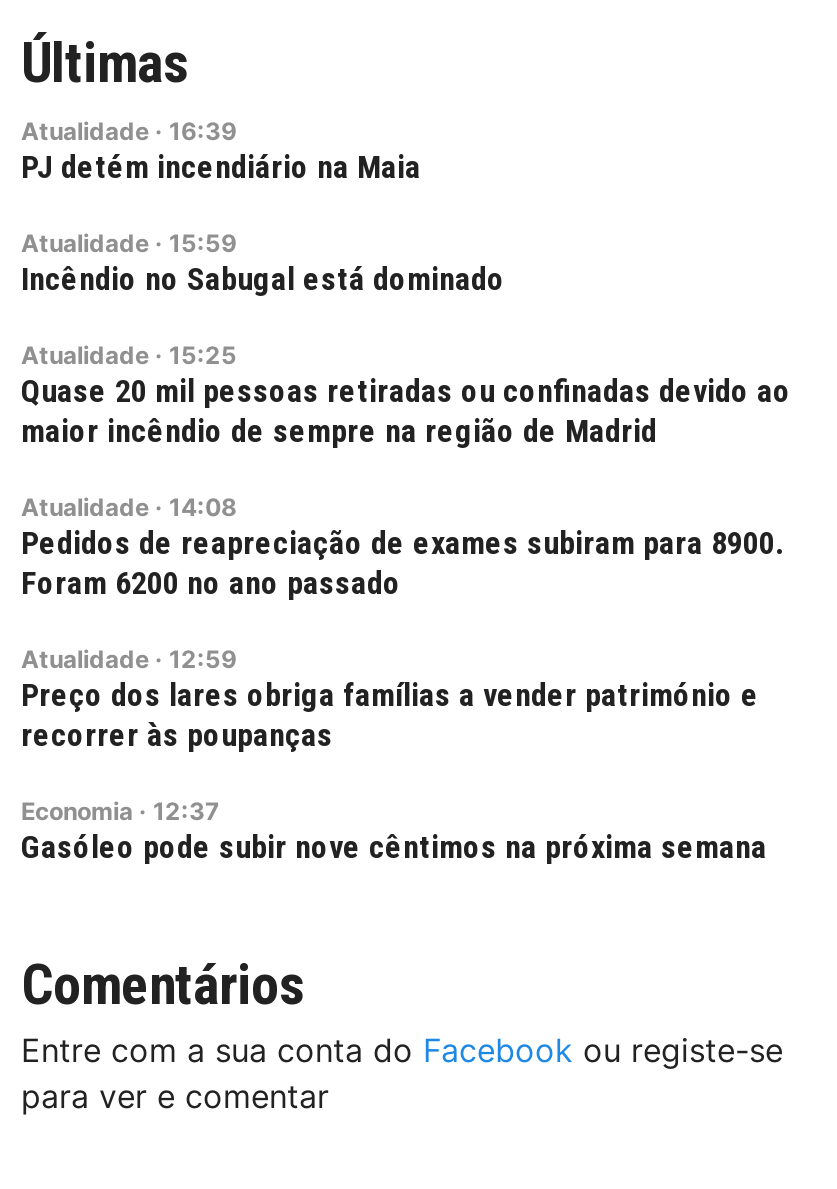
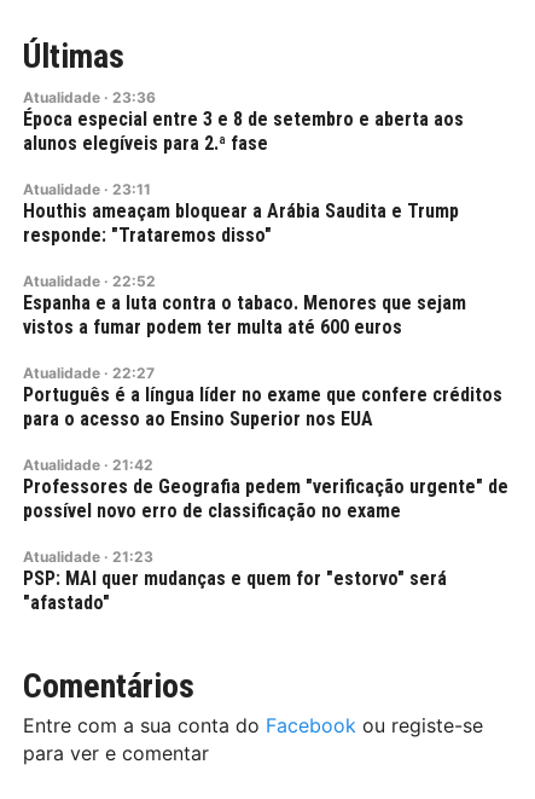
- Atualidade · 16:39
- PJ detém incendiário na Maia
+ Atualidade · 23:36
+ Época especial entre 3 e 8 de setembro e aberta aos
+ alunos elegíveis para 2.ª fase

- Atualidade · 15:59
- Incêndio no Sabugal está dominado
+ Atualidade · 23:11
+ Houthis ameaçam bloquear a Arábia Saudita e Trump
+ responde: "Trataremos disso"

- Atualidade · 15:25
- Quase 20 mil pessoas retiradas ou confinadas devido ao
- maior incêndio de sempre na região de Madrid
+ Atualidade · 22:52
+ Espanha e a luta contra o tabaco. Menores que sejam
+ vistos a fumar podem ter multa até 600 euros

- Atualidade · 14:08
- Pedidos de reapreciação de exames subiram para 8900.
- Foram 6200 no ano passado
+ Atualidade · 22:27
+ Português é a língua líder no exame que confere créditos
+ para o acesso ao Ensino Superior nos EUA

- Atualidade · 12:59
- Preço dos lares obriga famílias a vender património e
- recorrer às poupanças
+ Atualidade · 21:42
+ Professores de Geografia pedem "verificação urgente" de
+ possível novo erro de classificação no exame

- Economia · 12:37
- Gasóleo pode subir nove cêntimos na próxima semana
+ Atualidade · 21:23
+ PSP: MAI quer mudanças e quem for "estorvo" será
+ "afastado"
